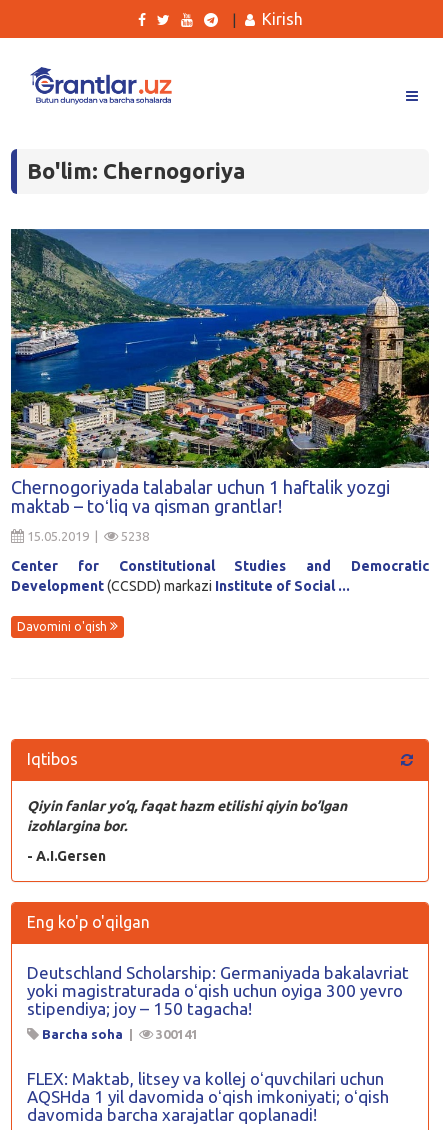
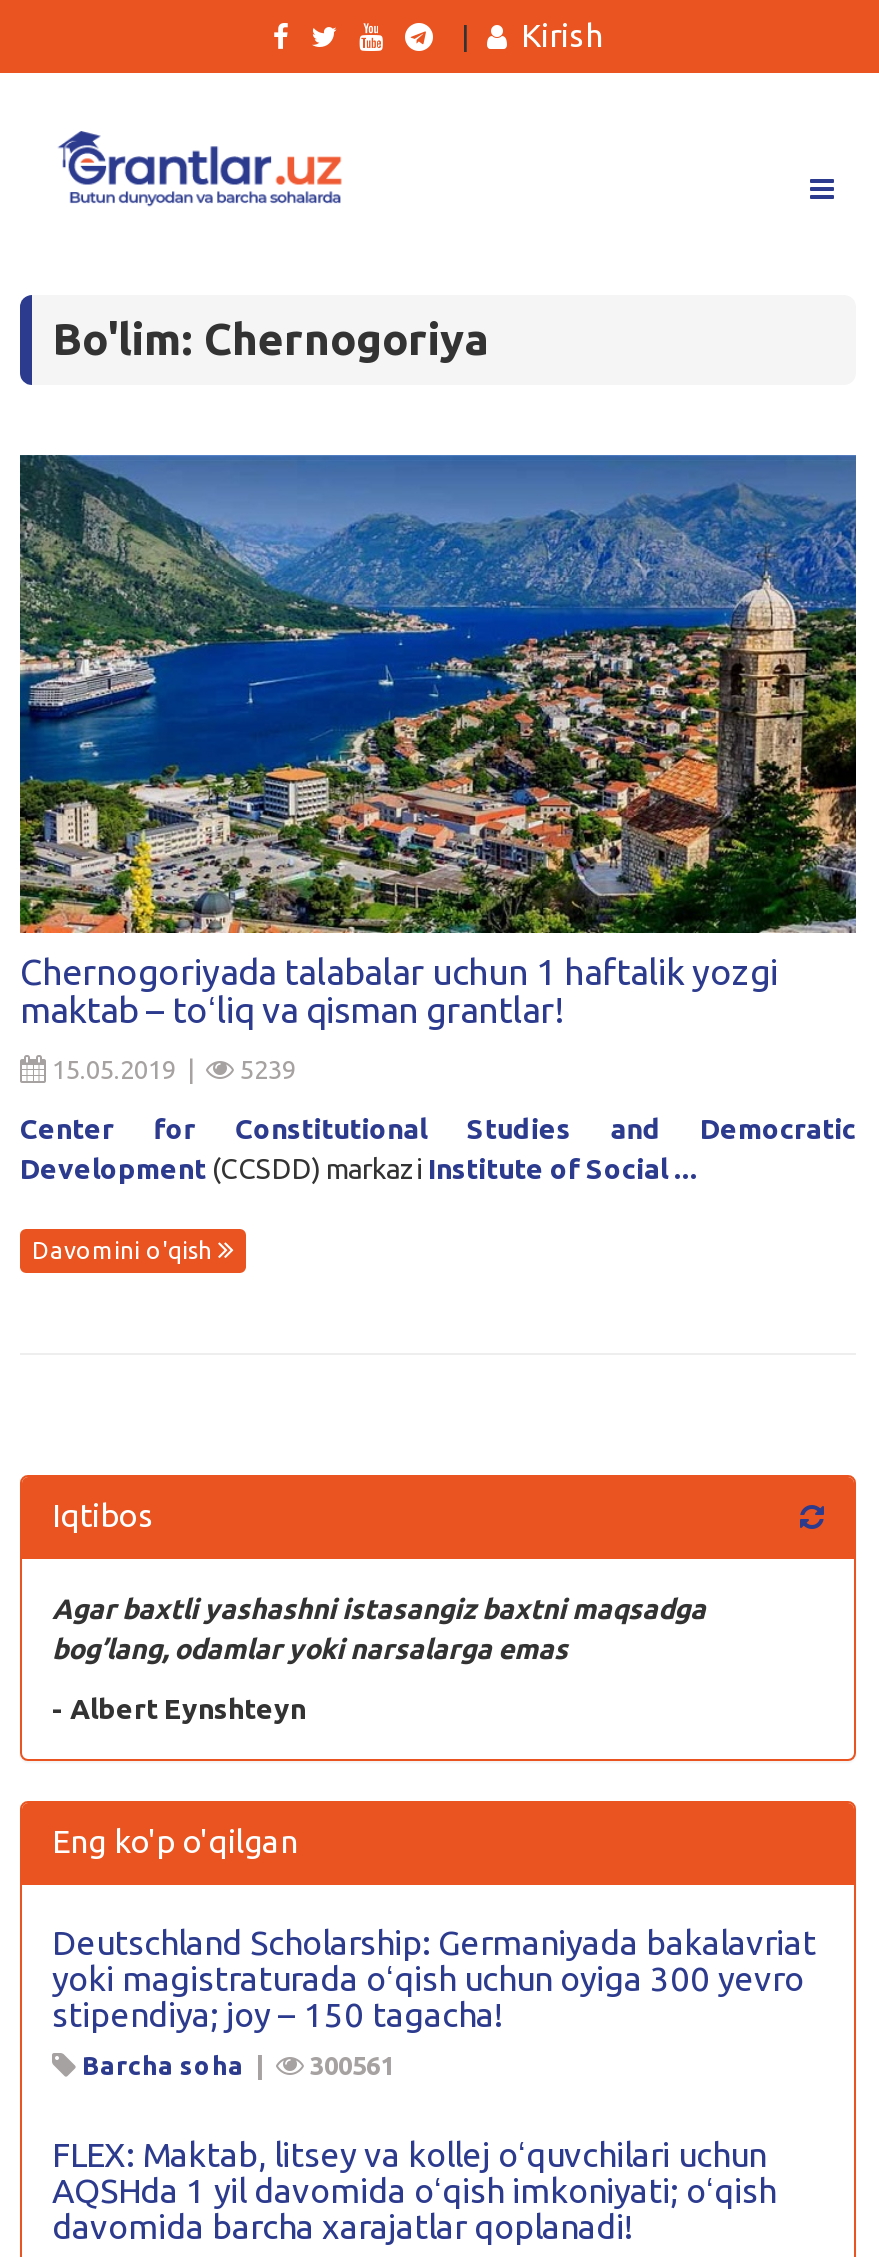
- 5238
+ 5239

- Qiyin fanlar yo’q, faqat hazm etilishi qiyin bo’lgan
- izohlargina bor.
+ Agar baxtli yashashni istasangiz baxtni maqsadga
+ bog’lang, odamlar yoki narsalarga emas

- - A.I.Gersen
+ - Albert Eynshteyn

- 300141
+ 300561
